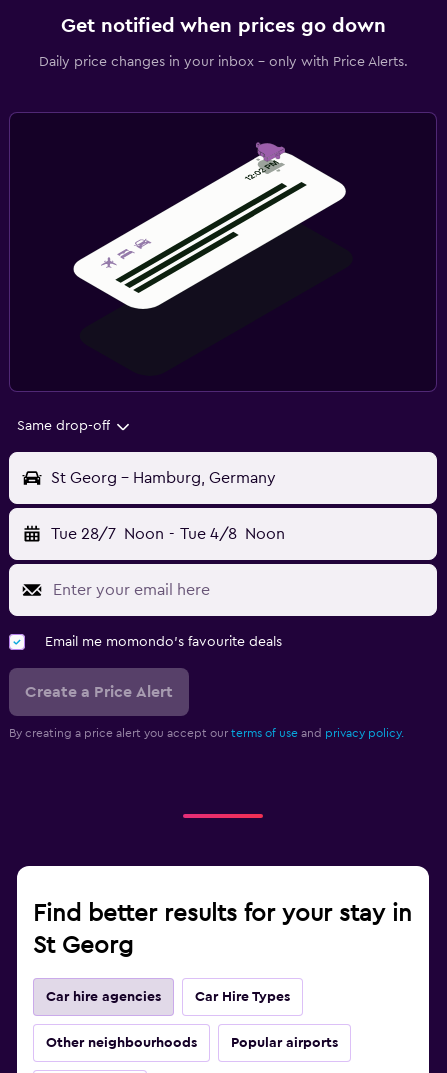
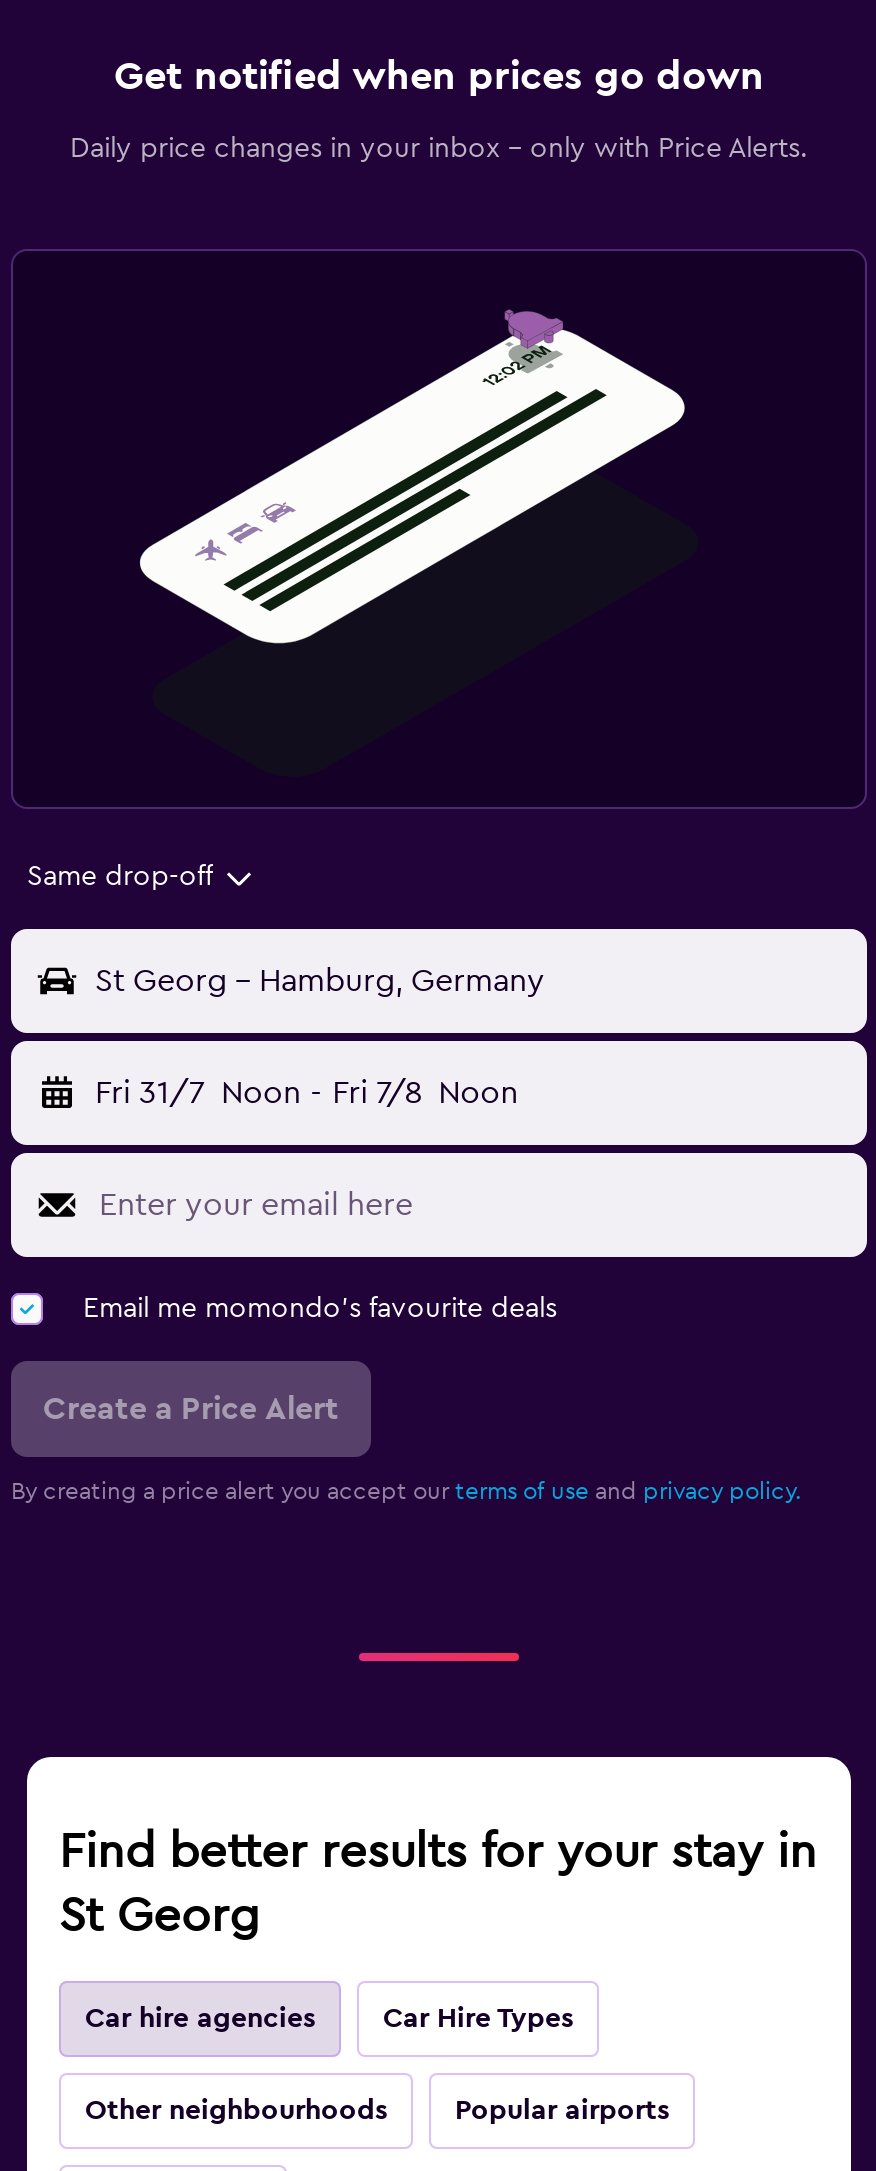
- Tue 28/7 Noon - Tue 4/8 Noon
+ Fri 31/7 Noon - Fri 7/8 Noon
